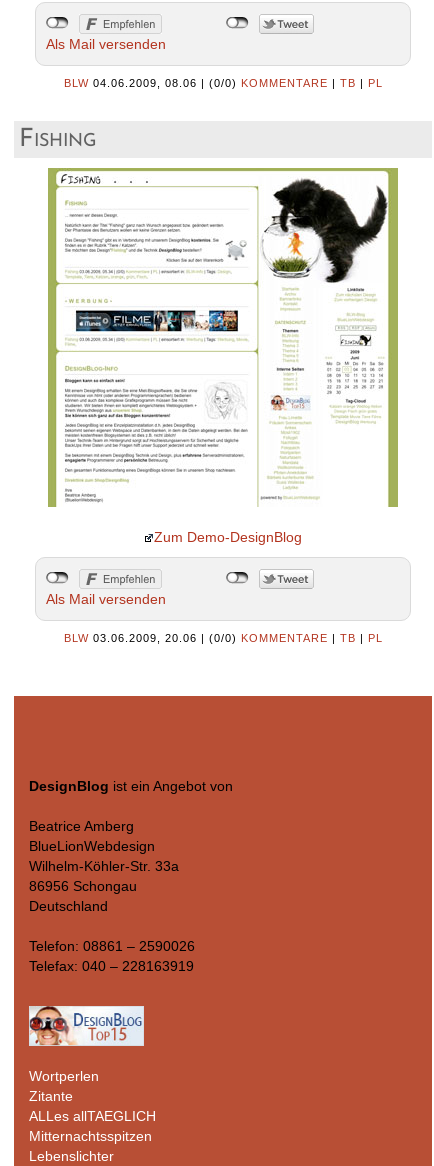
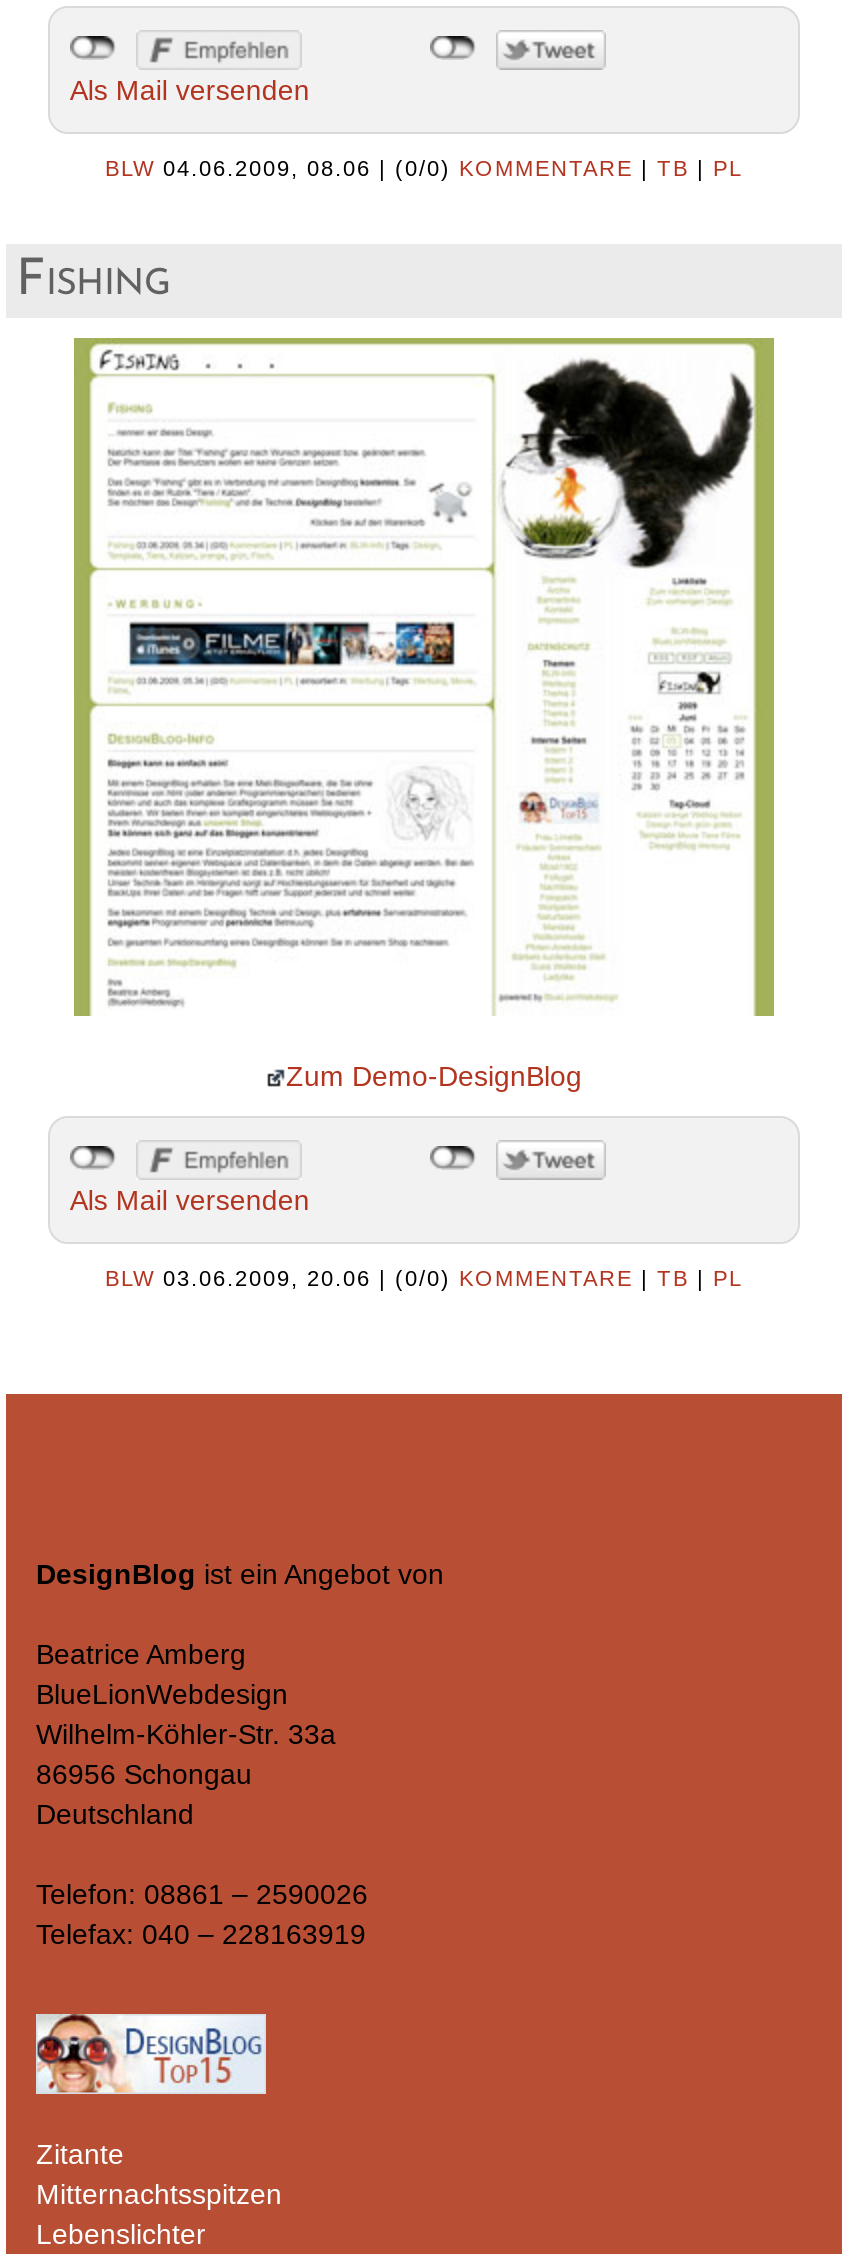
- Wortperlen

- ALLes allTAEGLICH
